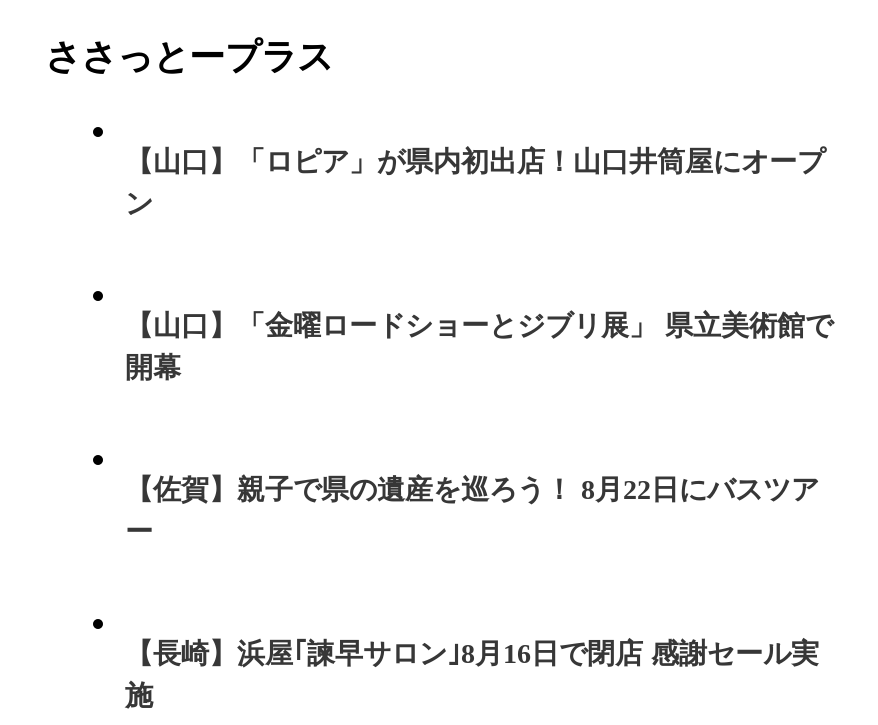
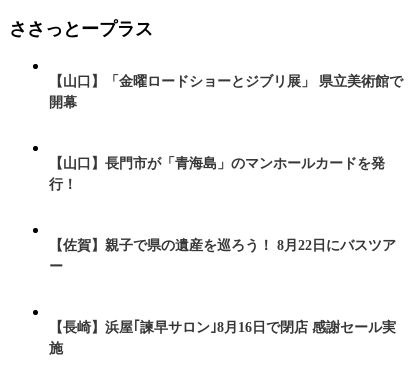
- 【山口】「ロピア」が県内初出店！山口井筒屋にオープ
- ン

moved up: 【山口】「金曜ロードショーとジブリ展」 県立美術館で | 開幕

+ 【山口】長門市が「青海島」のマンホールカードを発
+ 行！
